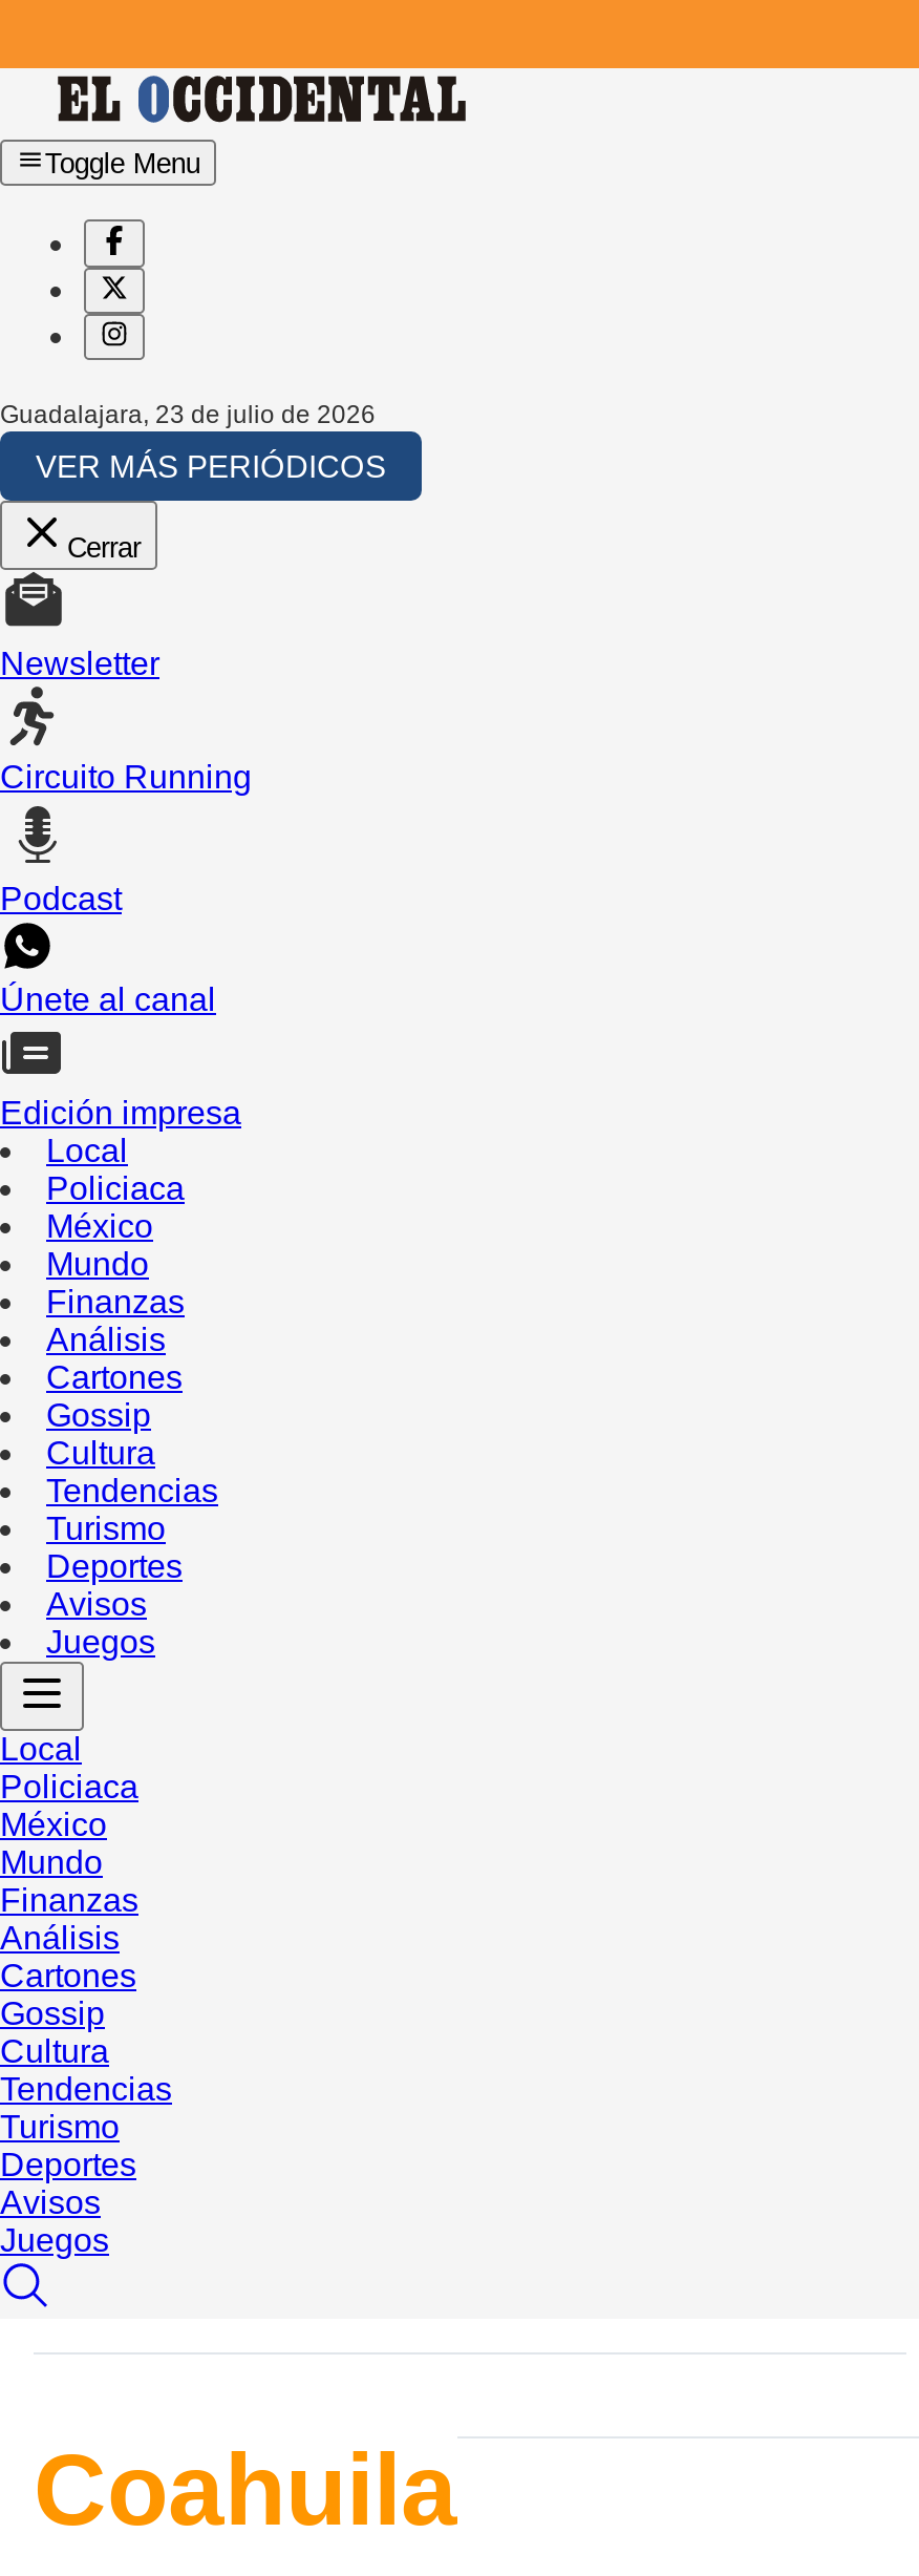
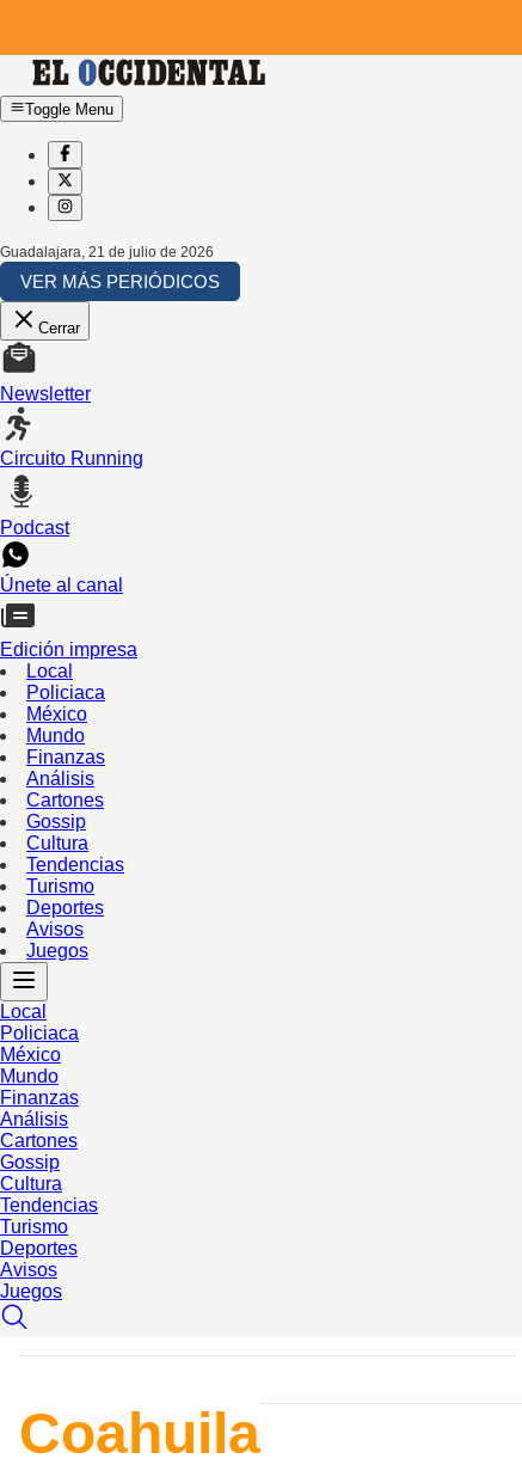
- Guadalajara, 23 de julio de 2026
+ Guadalajara, 21 de julio de 2026
